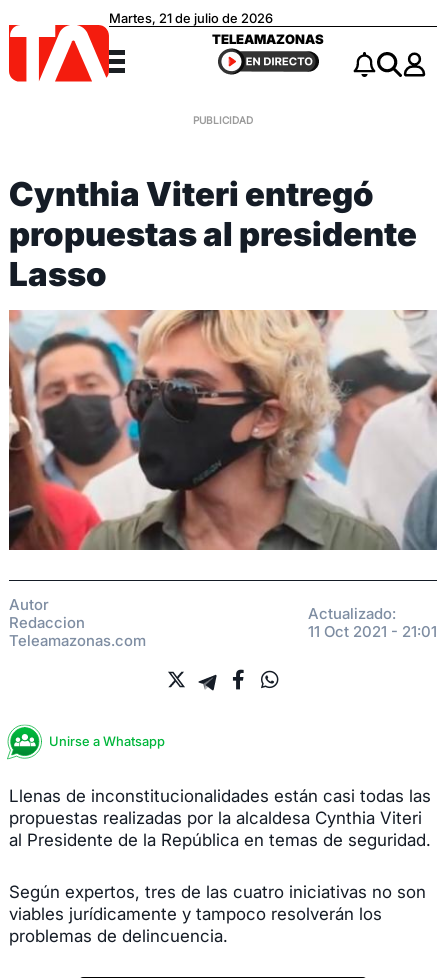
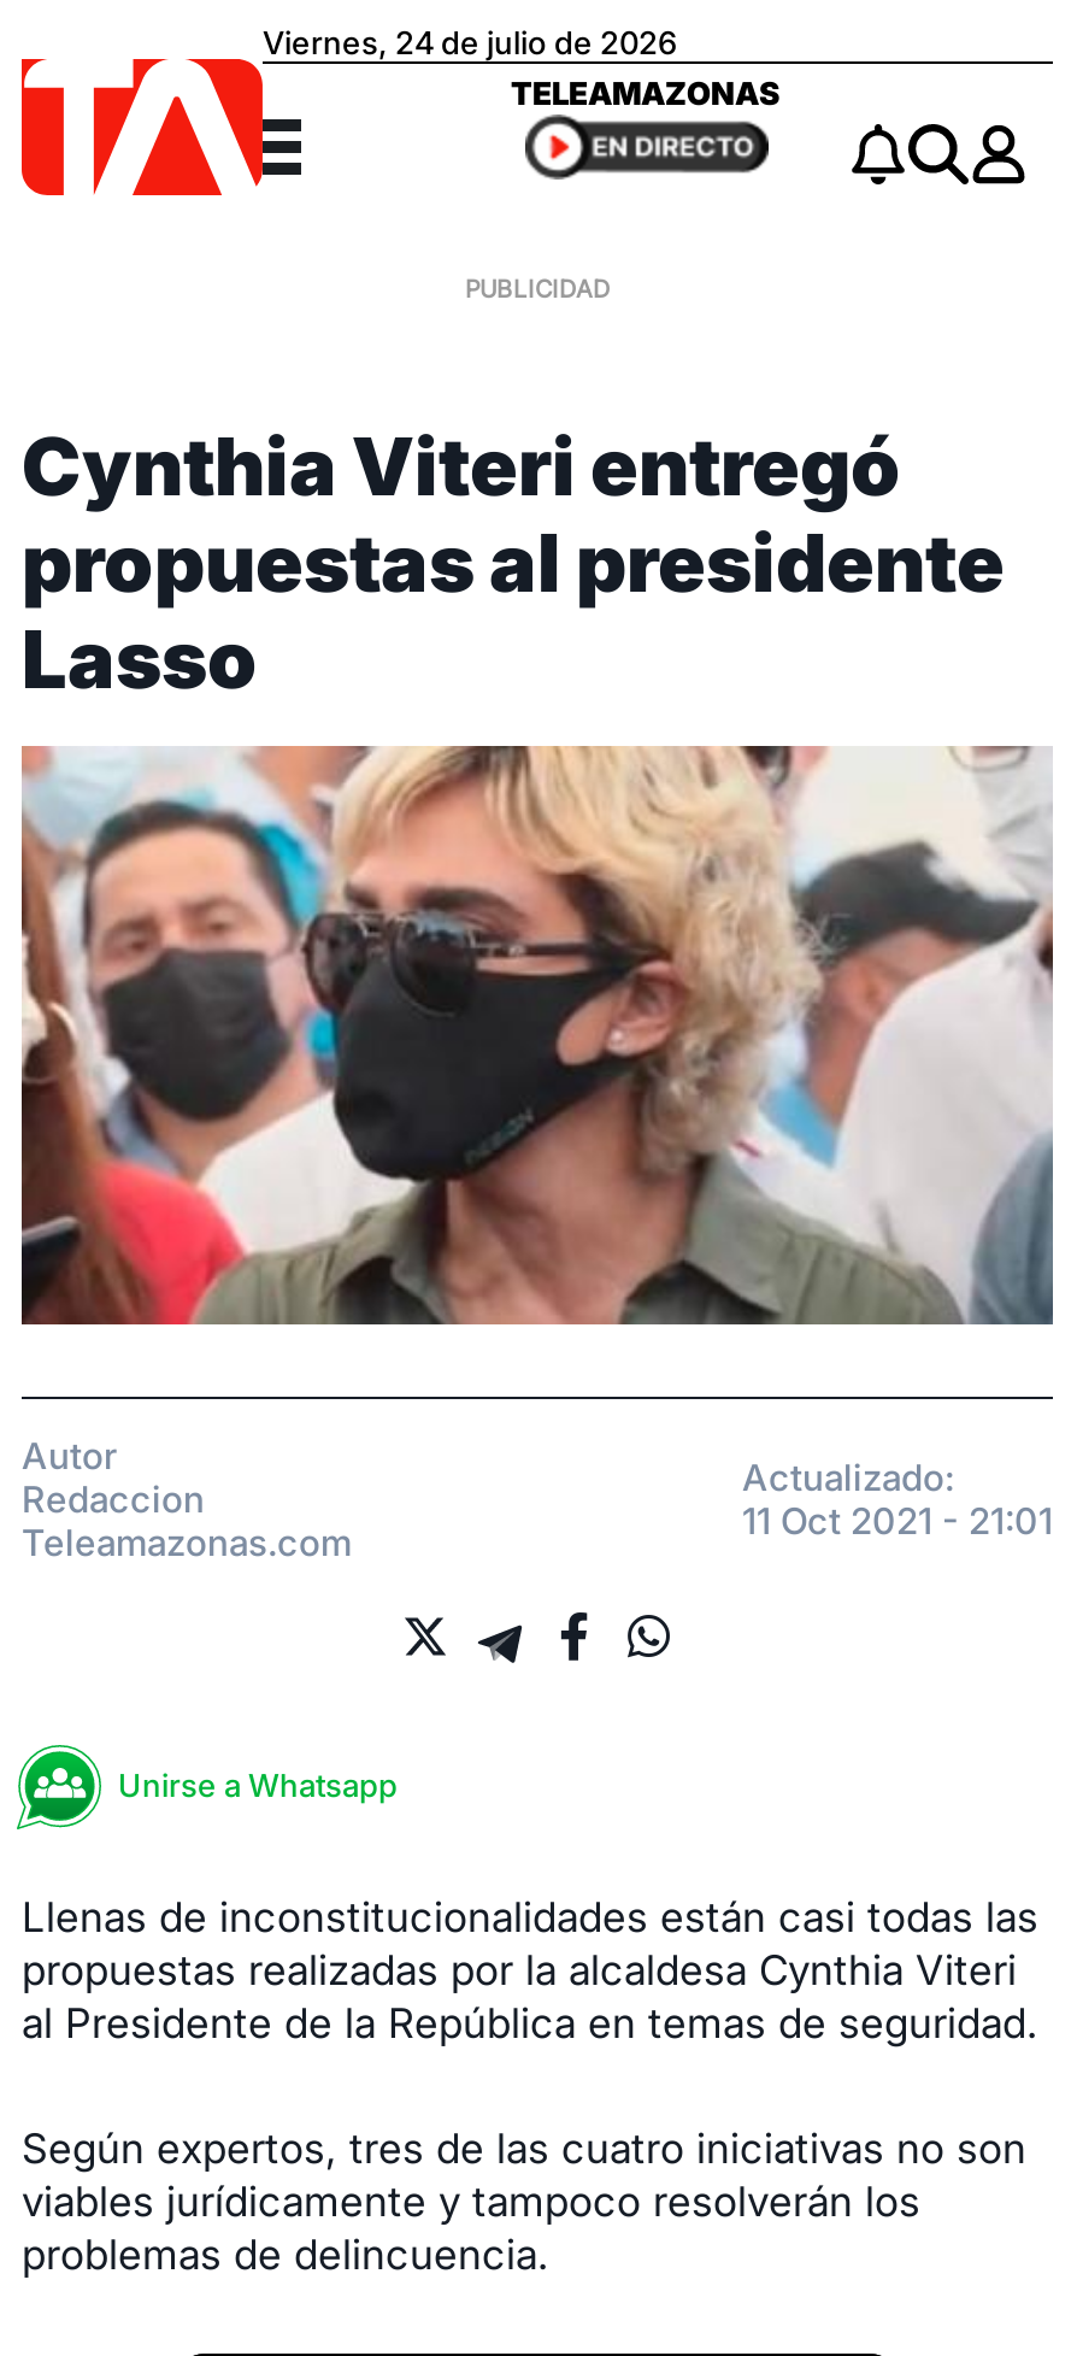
- Martes, 21 de julio de 2026
+ Viernes, 24 de julio de 2026
